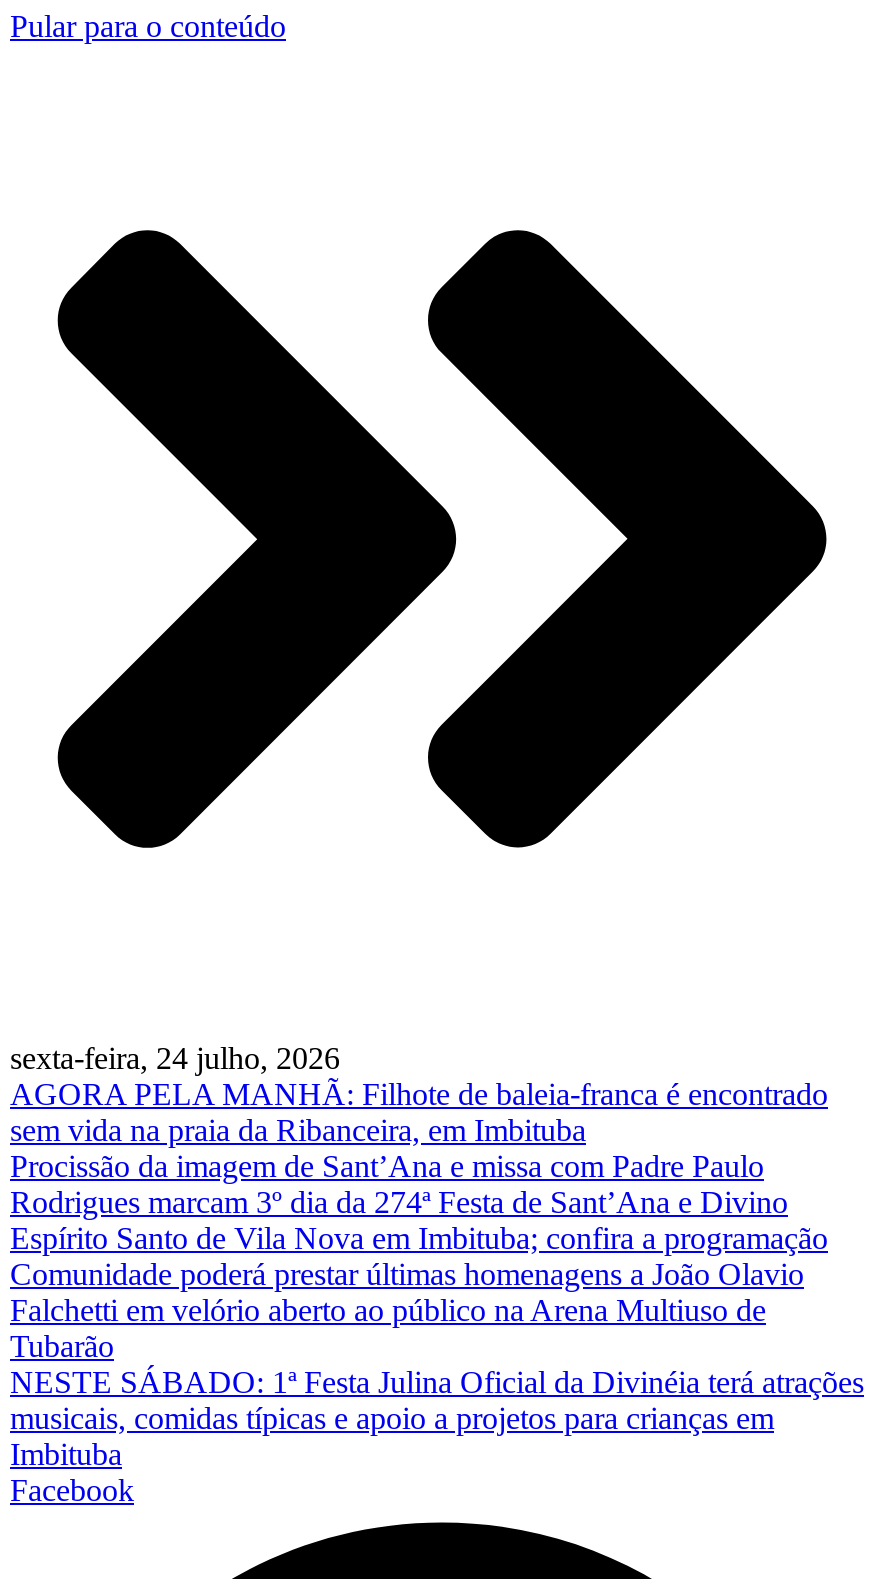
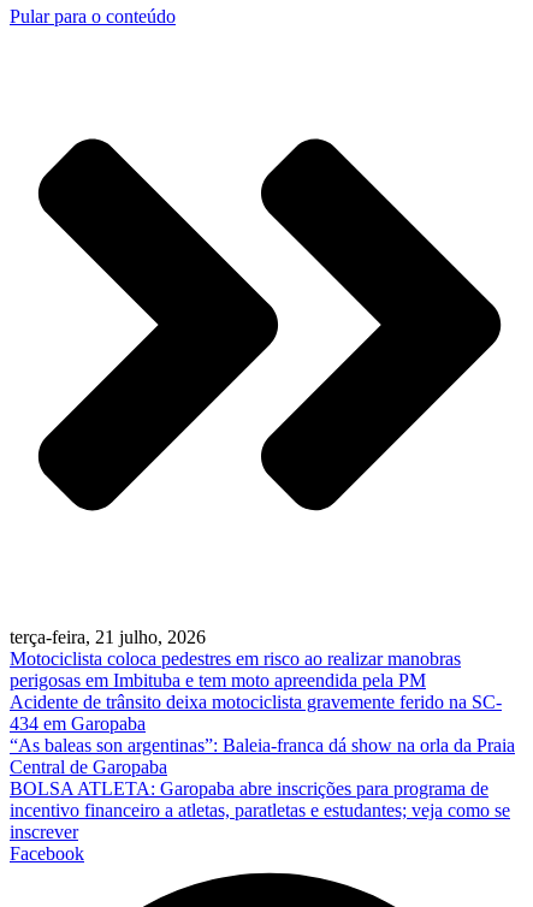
- sexta-feira, 24 julho, 2026
- AGORA PELA MANHÃ: Filhote de baleia-franca é encontrado
- sem vida na praia da Ribanceira, em Imbituba
- Procissão da imagem de Sant’Ana e missa com Padre Paulo
- Rodrigues marcam 3º dia da 274ª Festa de Sant’Ana e Divino
- Espírito Santo de Vila Nova em Imbituba; confira a programação
- Comunidade poderá prestar últimas homenagens a João Olavio
- Falchetti em velório aberto ao público na Arena Multiuso de
- Tubarão
- NESTE SÁBADO: 1ª Festa Julina Oficial da Divinéia terá atrações
- musicais, comidas típicas e apoio a projetos para crianças em
- Imbituba
+ terça-feira, 21 julho, 2026
+ Motociclista coloca pedestres em risco ao realizar manobras
+ perigosas em Imbituba e tem moto apreendida pela PM
+ Acidente de trânsito deixa motociclista gravemente ferido na SC-
+ 434 em Garopaba
+ “As baleas son argentinas”: Baleia-franca dá show na orla da Praia
+ Central de Garopaba
+ BOLSA ATLETA: Garopaba abre inscrições para programa de
+ incentivo financeiro a atletas, paratletas e estudantes; veja como se
+ inscrever
